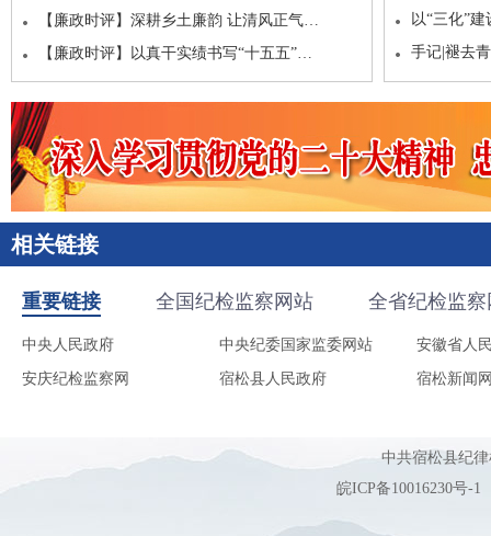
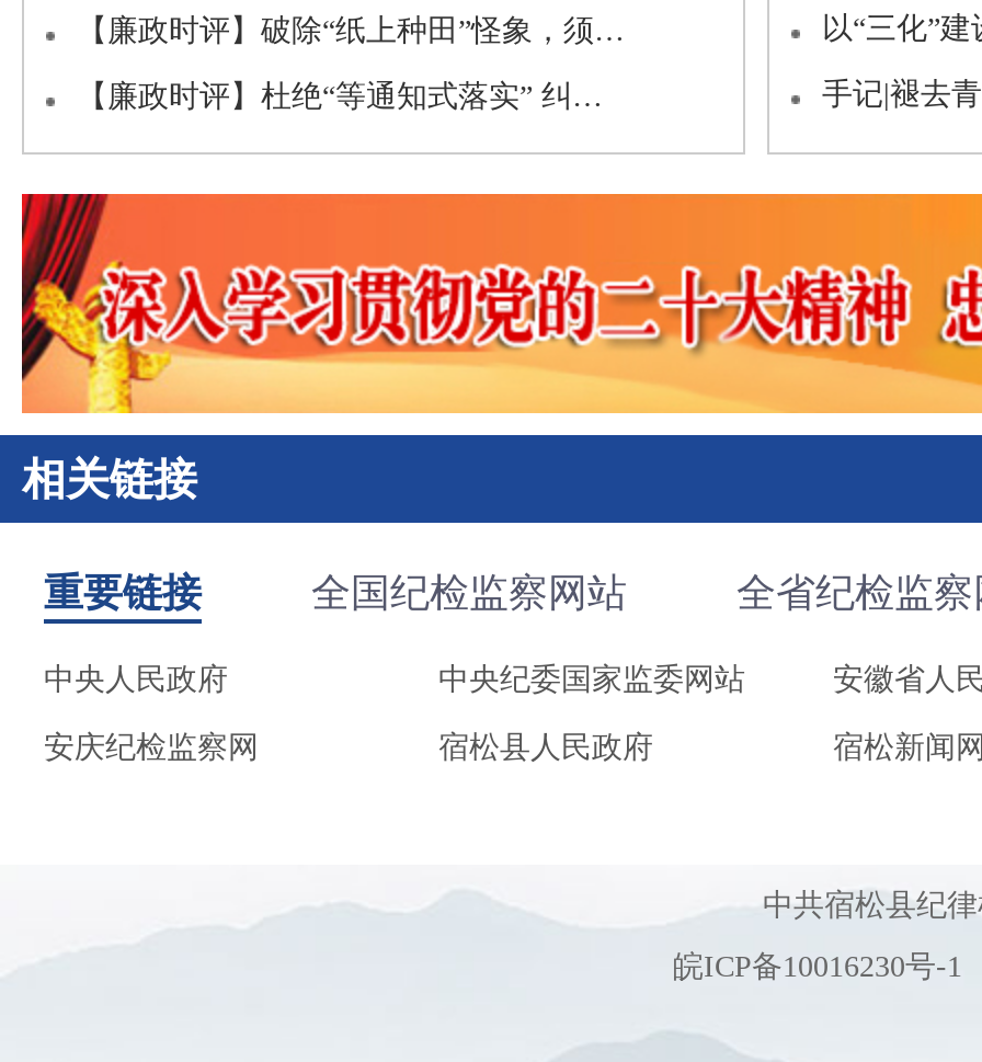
- 【廉政时评】深耕乡土廉韵 让清风正气…
+ 【廉政时评】破除“纸上种田”怪象，须…

- 【廉政时评】以真干实绩书写“十五五”…
+ 【廉政时评】杜绝“等通知式落实” 纠…
